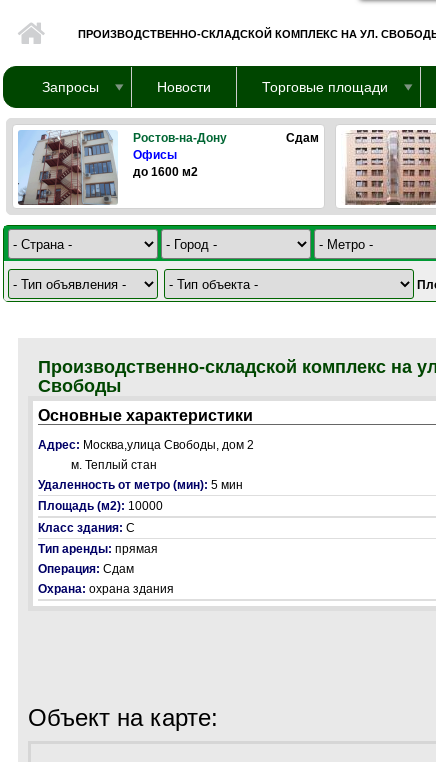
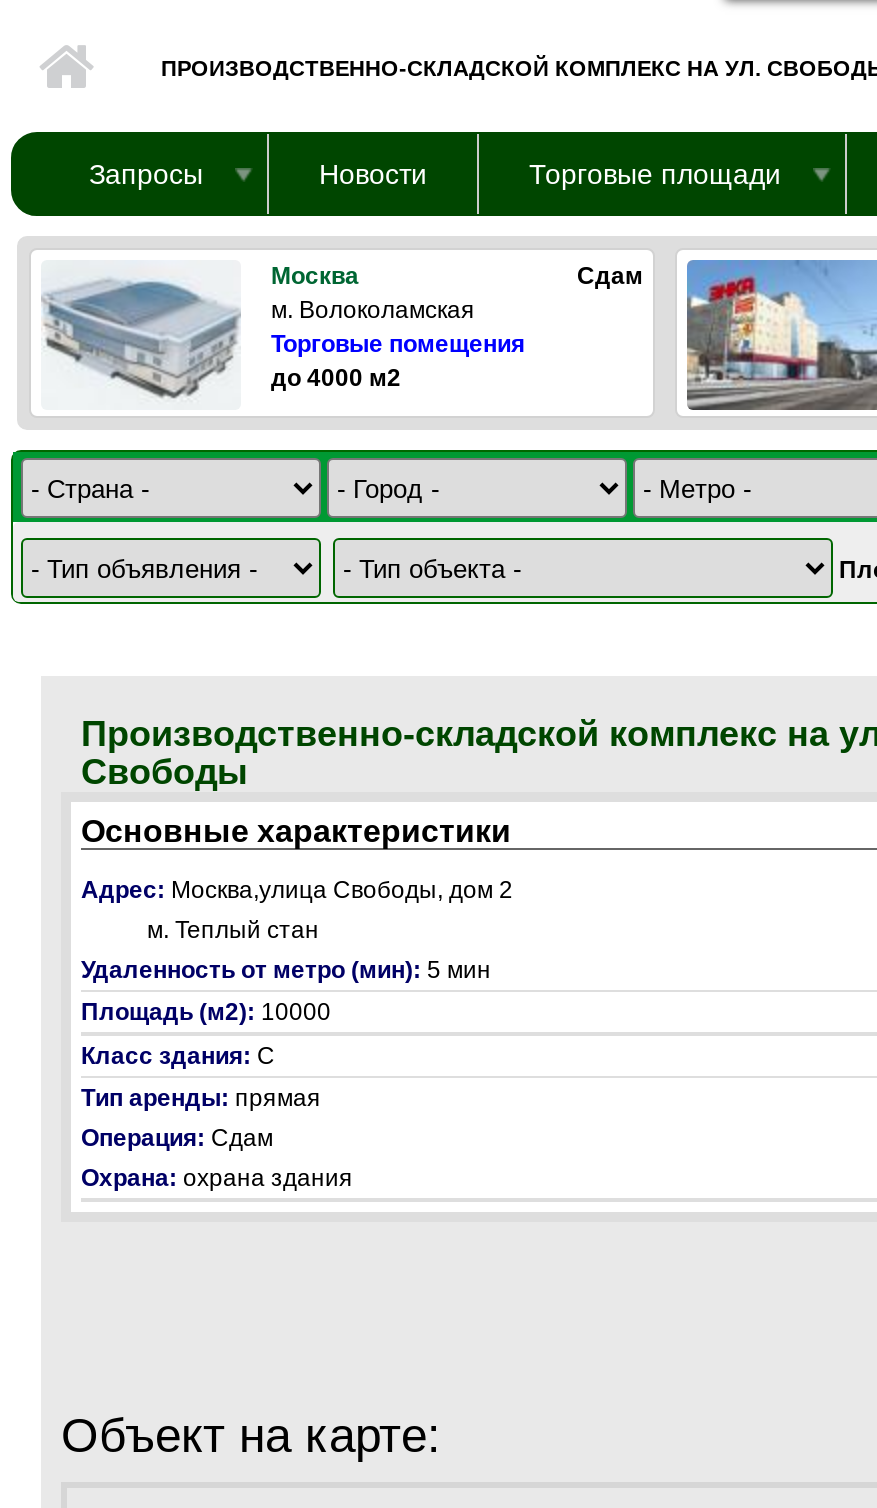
- [image]
- Ростов-на-Дону
+ [image]
+ Москва

- [image]
+ [image]

- Офисы
- до 1600 м2
+ м. Волоколамская
+ Торговые помещения
+ до 4000 м2
